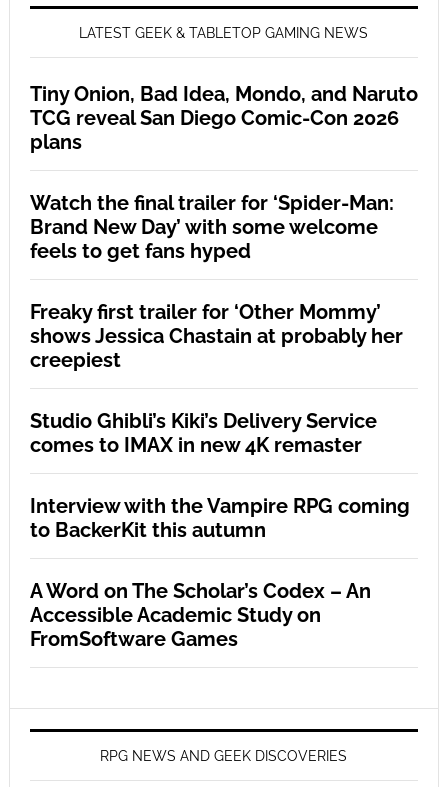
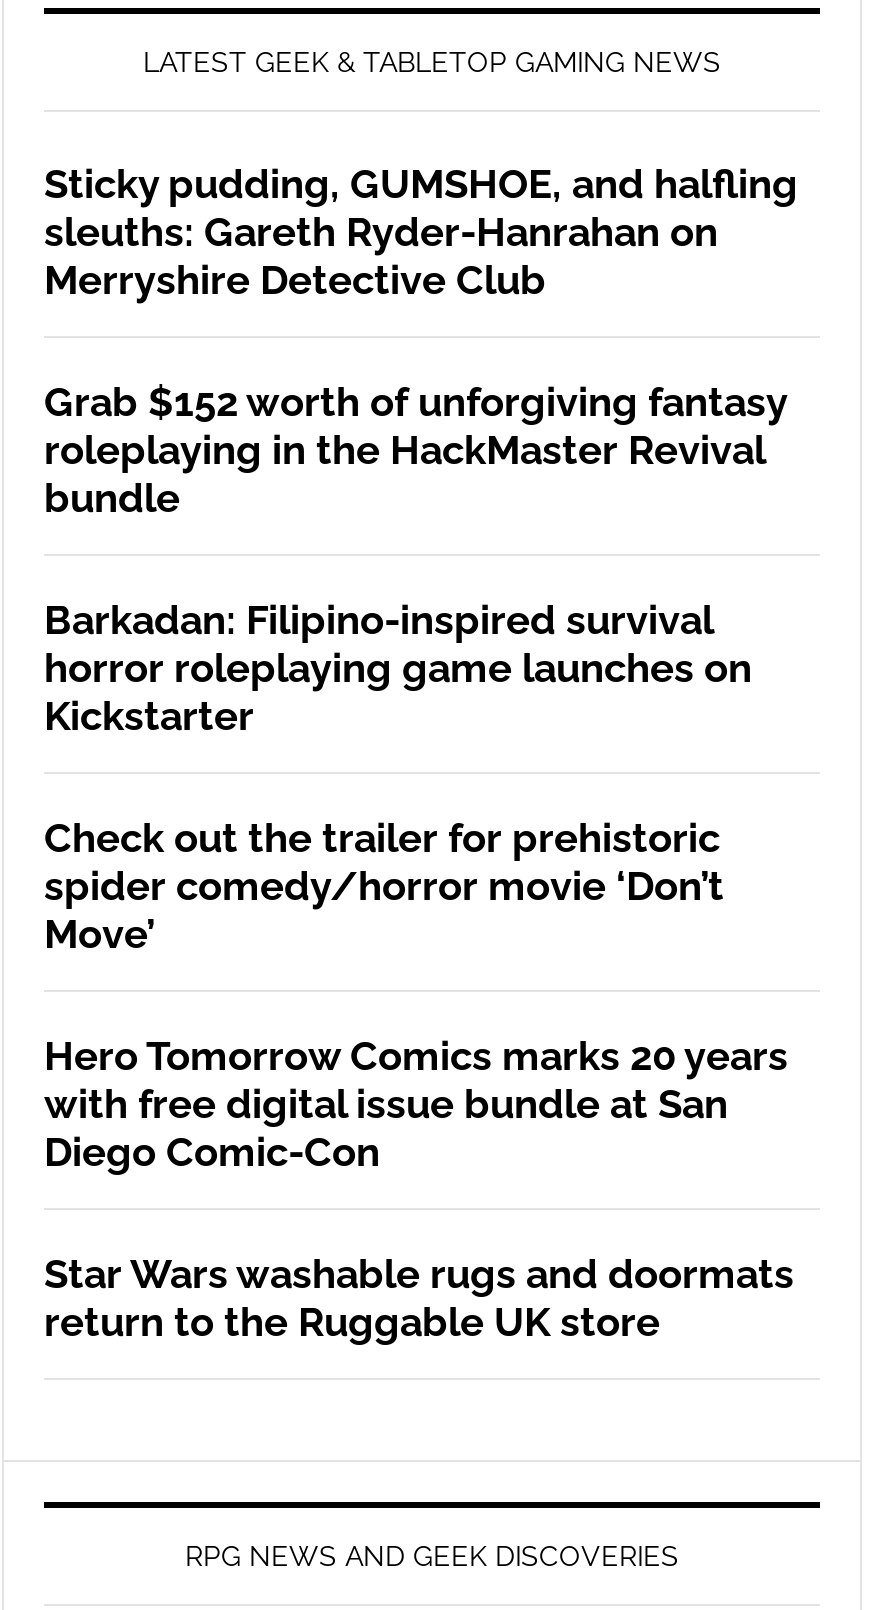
- Tiny Onion, Bad Idea, Mondo, and Naruto
- TCG reveal San Diego Comic-Con 2026
- plans
+ Sticky pudding, GUMSHOE, and halfling
+ sleuths: Gareth Ryder-Hanrahan on
+ Merryshire Detective Club

- Watch the final trailer for ‘Spider-Man:
- Brand New Day’ with some welcome
- feels to get fans hyped
+ Grab $152 worth of unforgiving fantasy
+ roleplaying in the HackMaster Revival
+ bundle

- Freaky first trailer for ‘Other Mommy’
- shows Jessica Chastain at probably her
- creepiest
+ Barkadan: Filipino-inspired survival
+ horror roleplaying game launches on
+ Kickstarter

- Studio Ghibli’s Kiki’s Delivery Service
- comes to IMAX in new 4K remaster
+ Check out the trailer for prehistoric
+ spider comedy/horror movie ‘Don’t
+ Move’

- Interview with the Vampire RPG coming
- to BackerKit this autumn
+ Hero Tomorrow Comics marks 20 years
+ with free digital issue bundle at San
+ Diego Comic-Con

- A Word on The Scholar’s Codex – An
- Accessible Academic Study on
- FromSoftware Games
+ Star Wars washable rugs and doormats
+ return to the Ruggable UK store
